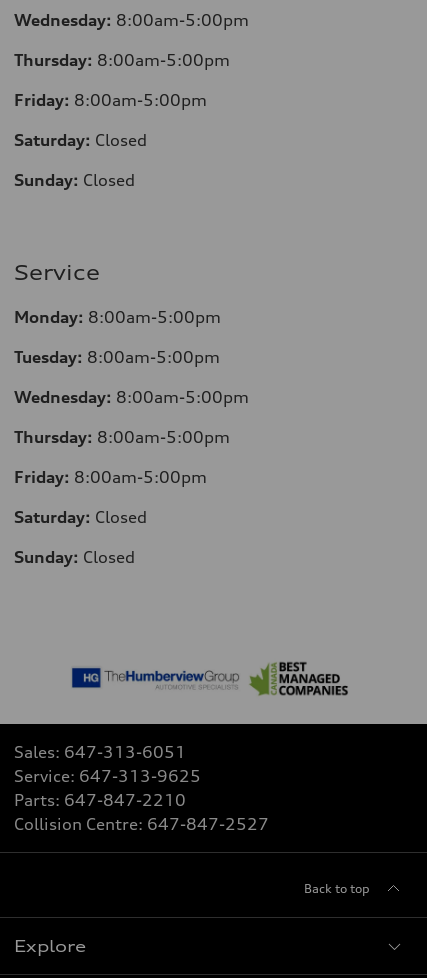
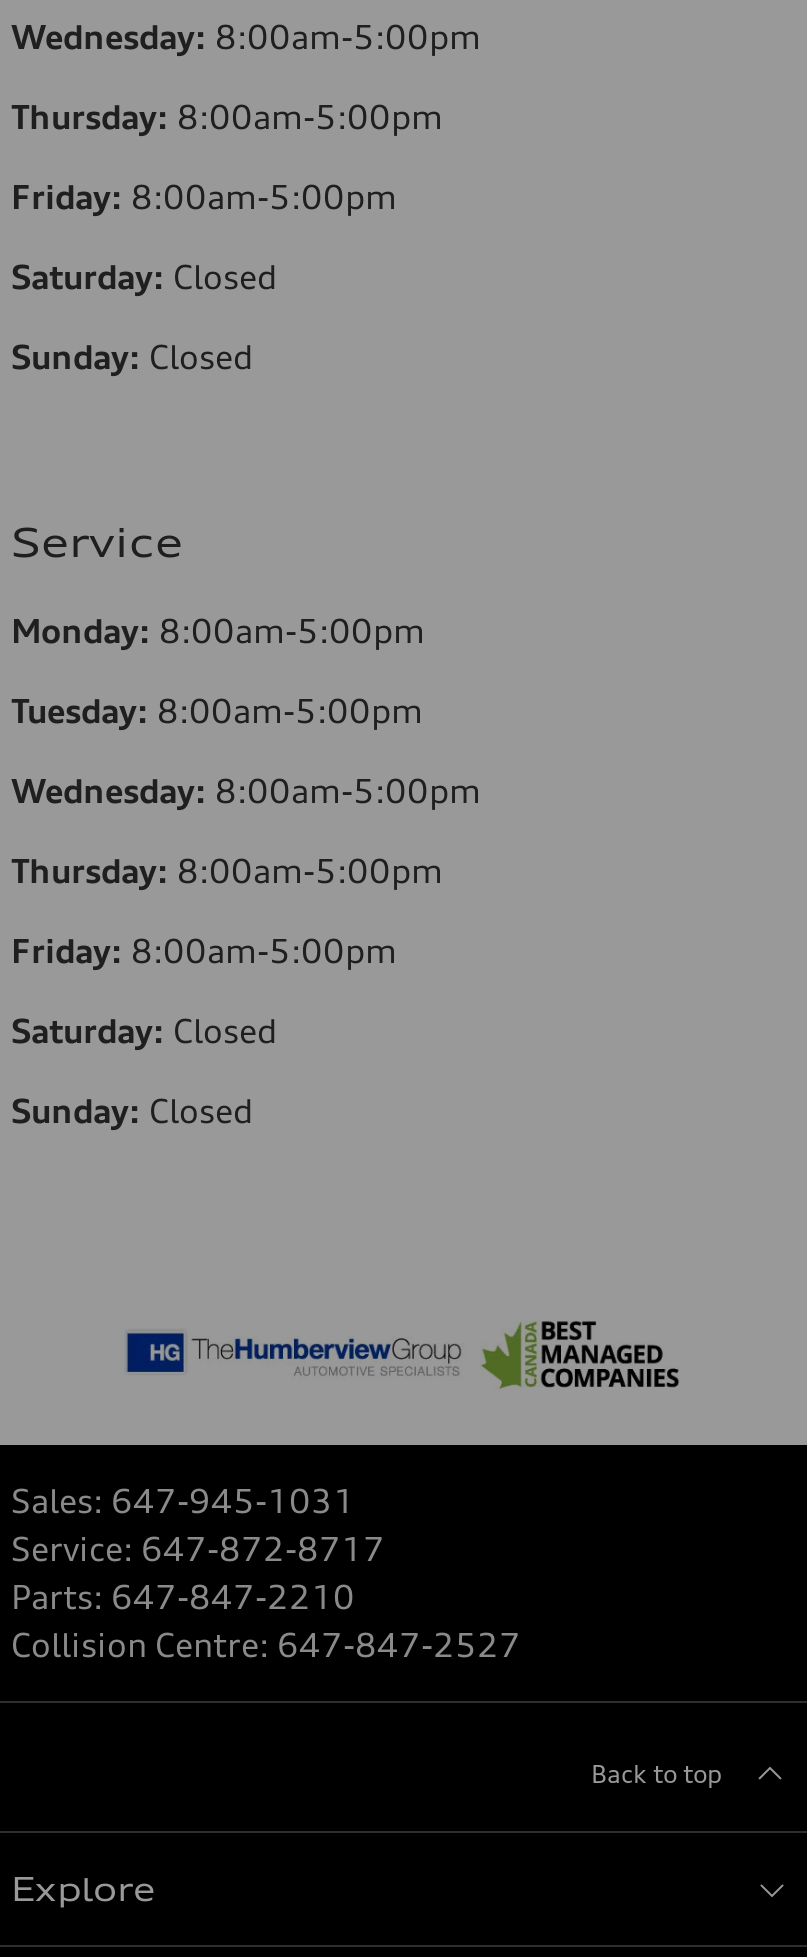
- Sales: 647-313-6051
+ Sales: 647-945-1031

- Service: 647-313-9625
+ Service: 647-872-8717
